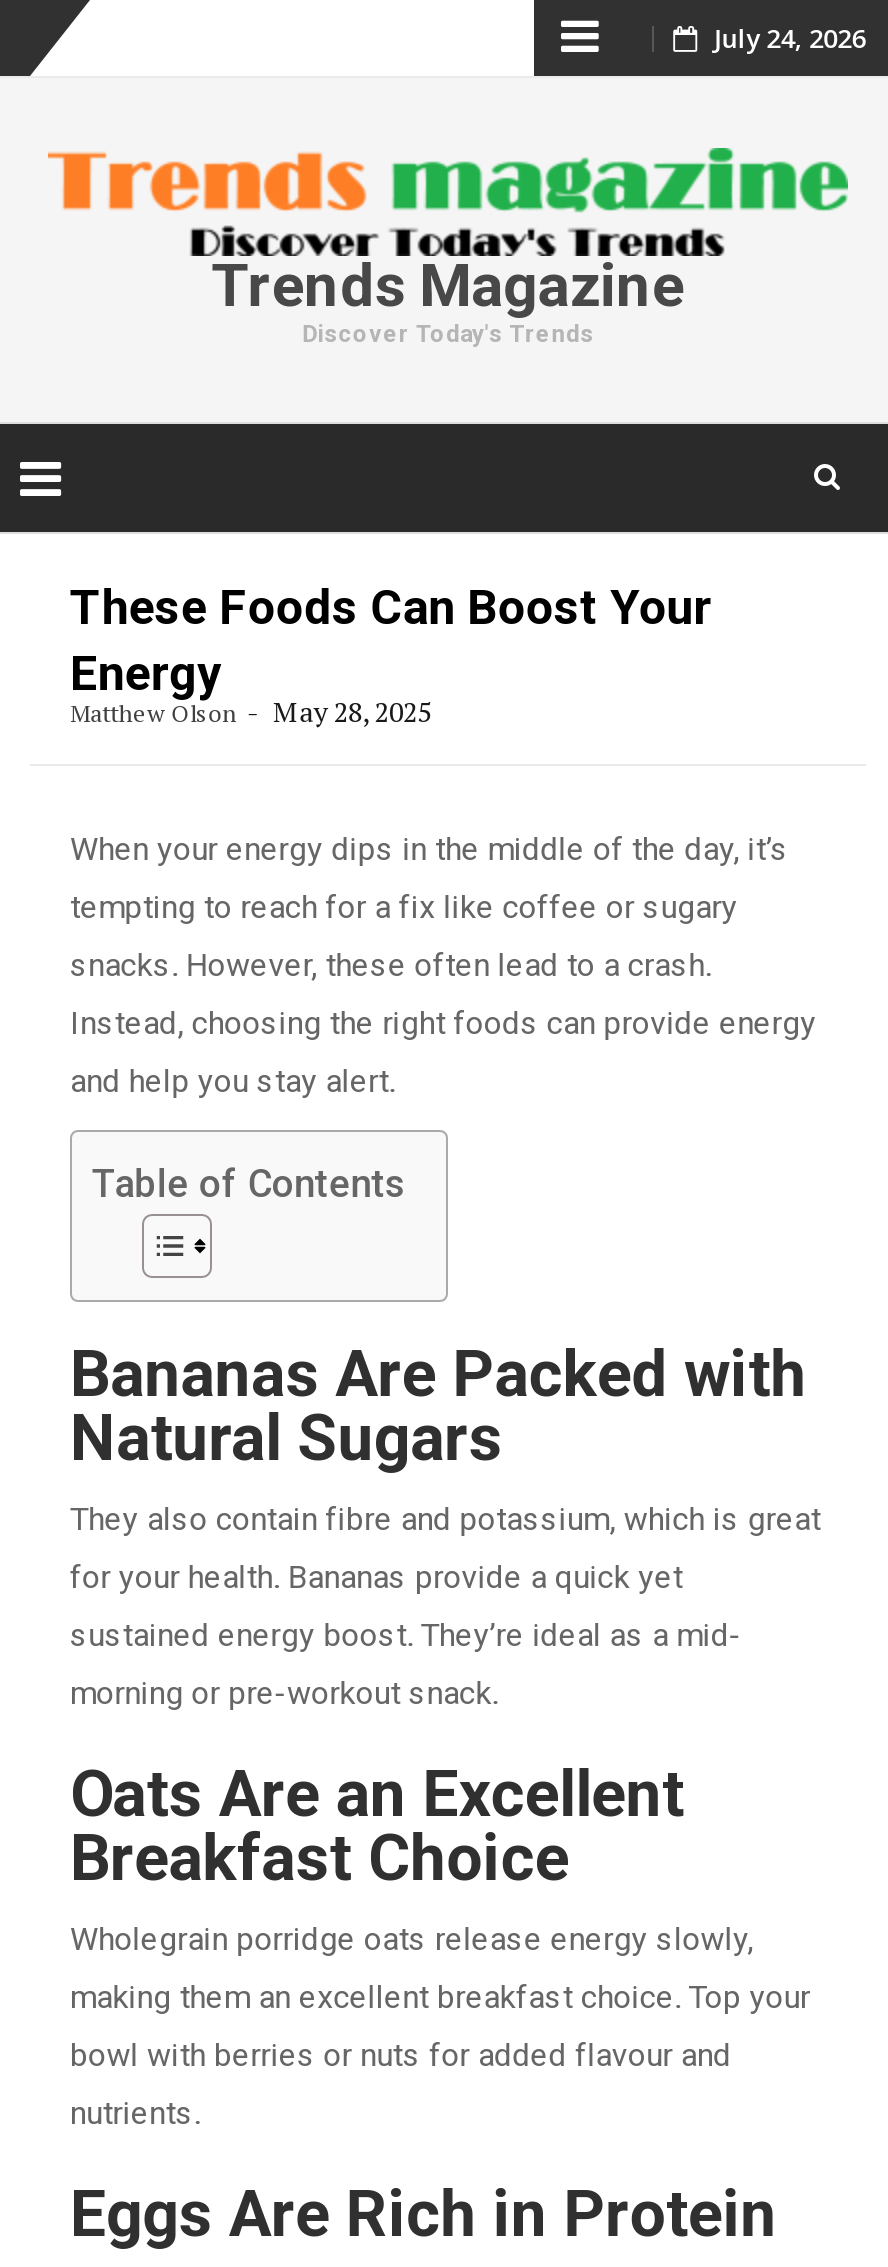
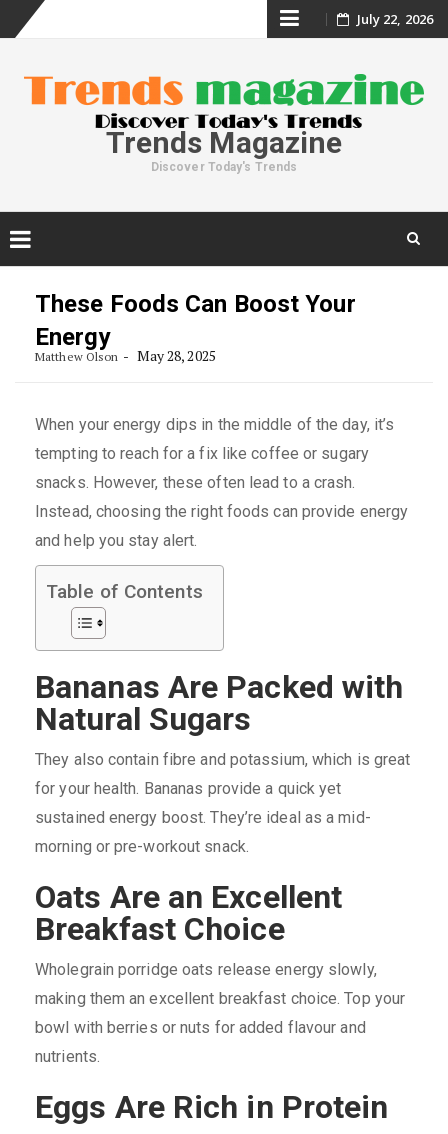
- July 24, 2026
+ July 22, 2026
